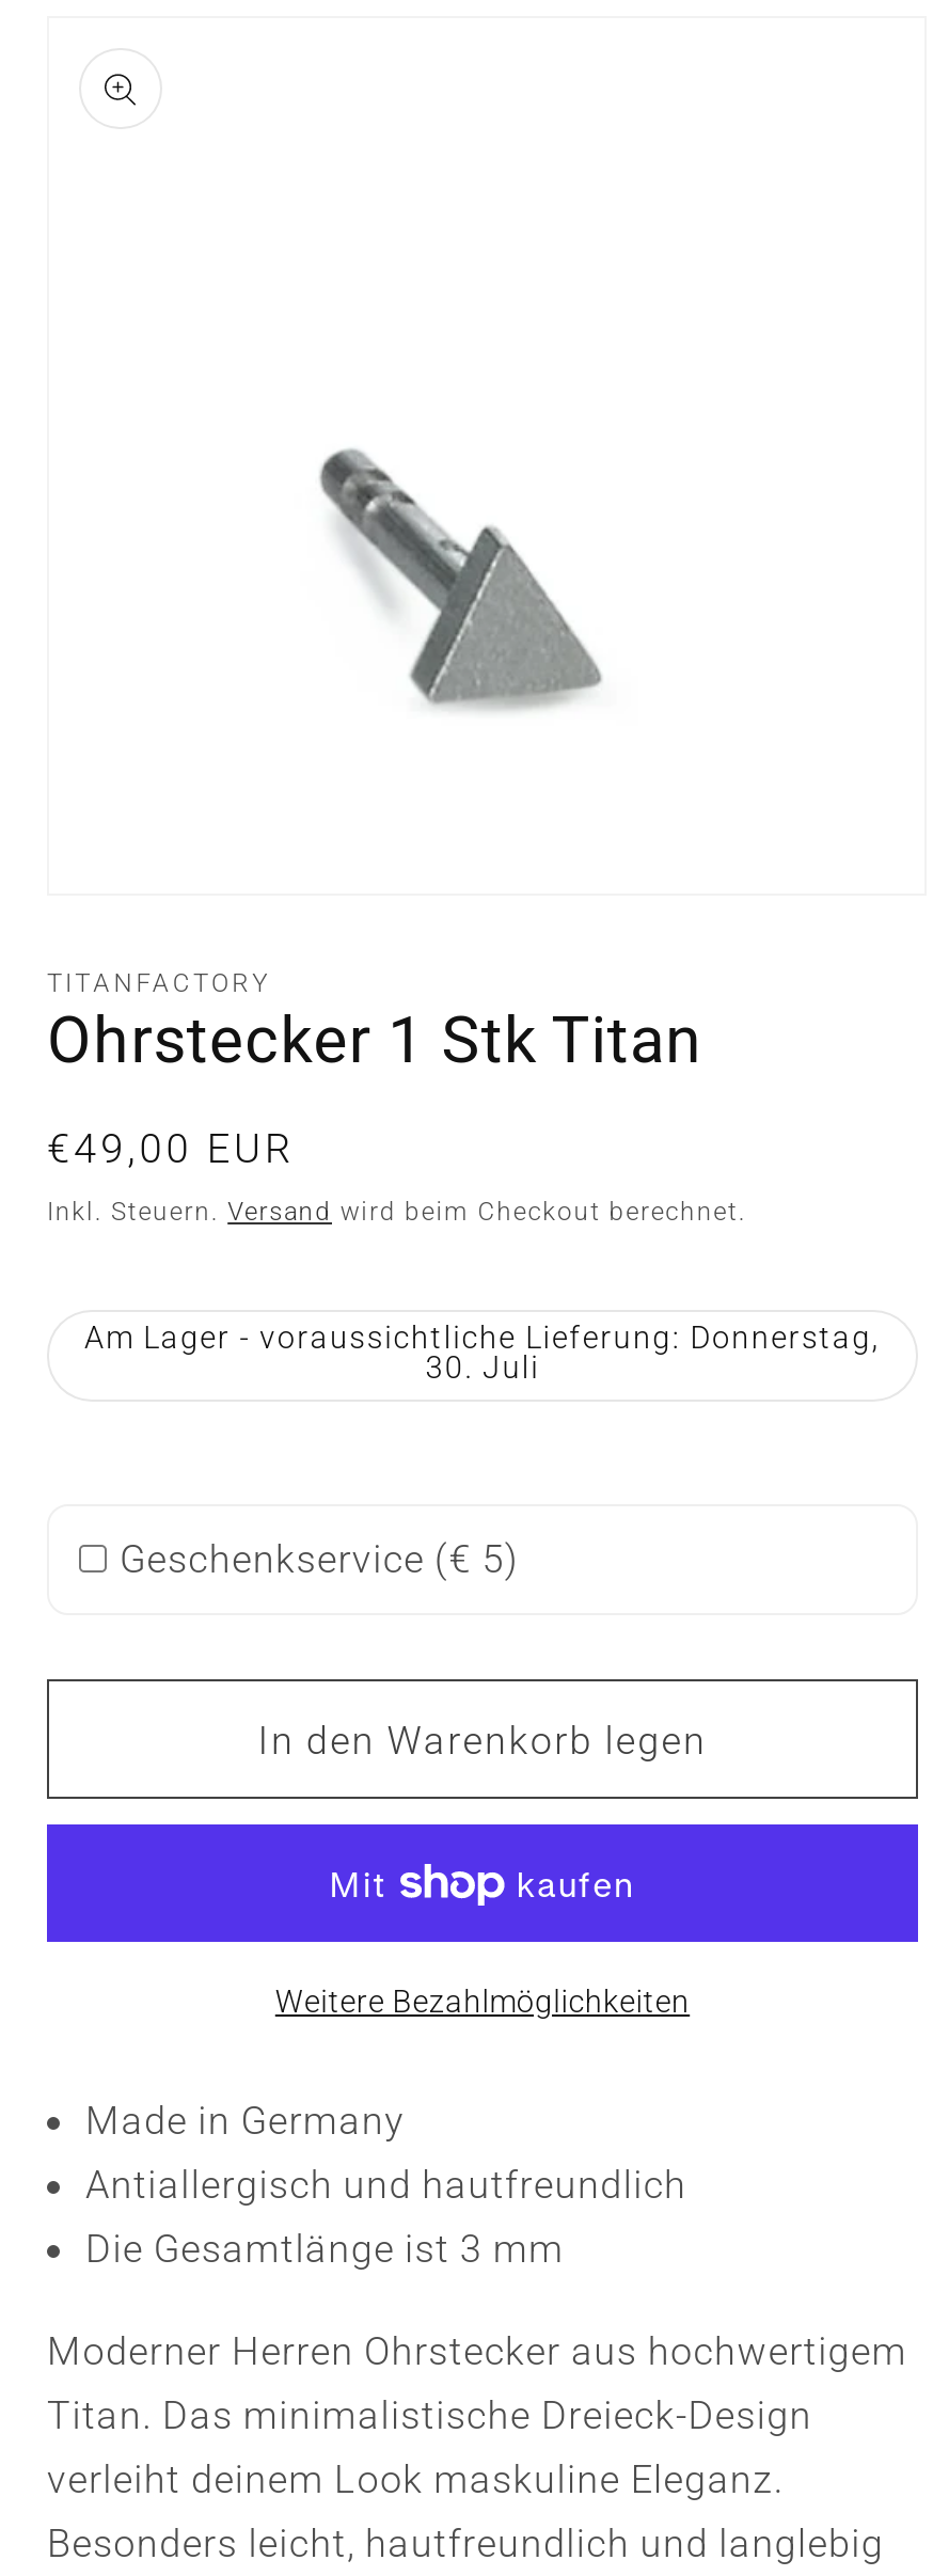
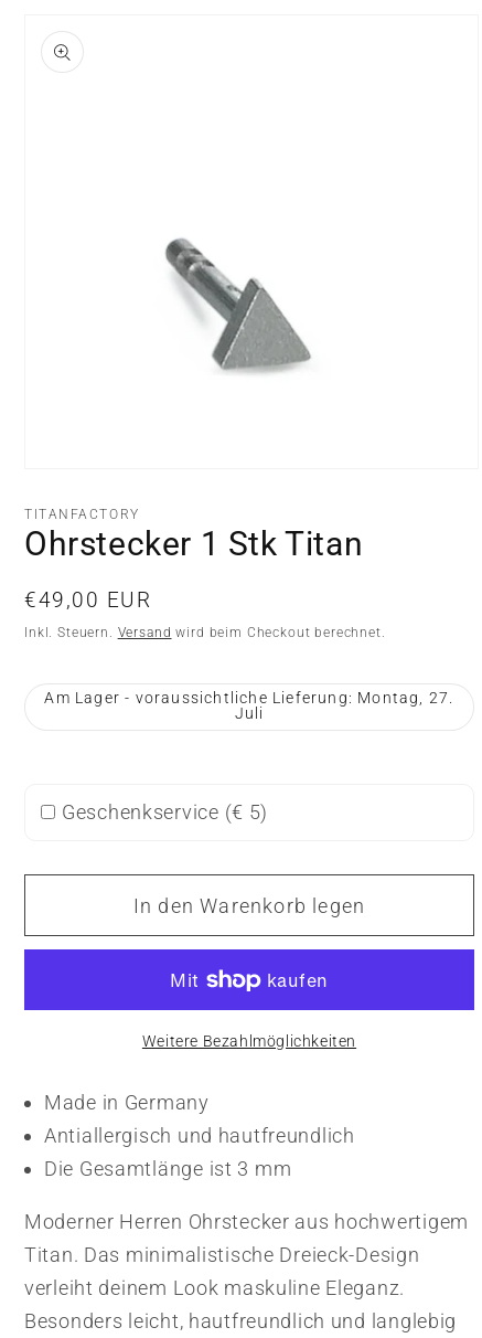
- Am Lager - voraussichtliche Lieferung: Donnerstag,
- 30. Juli
+ Am Lager - voraussichtliche Lieferung: Montag, 27.
+ Juli
